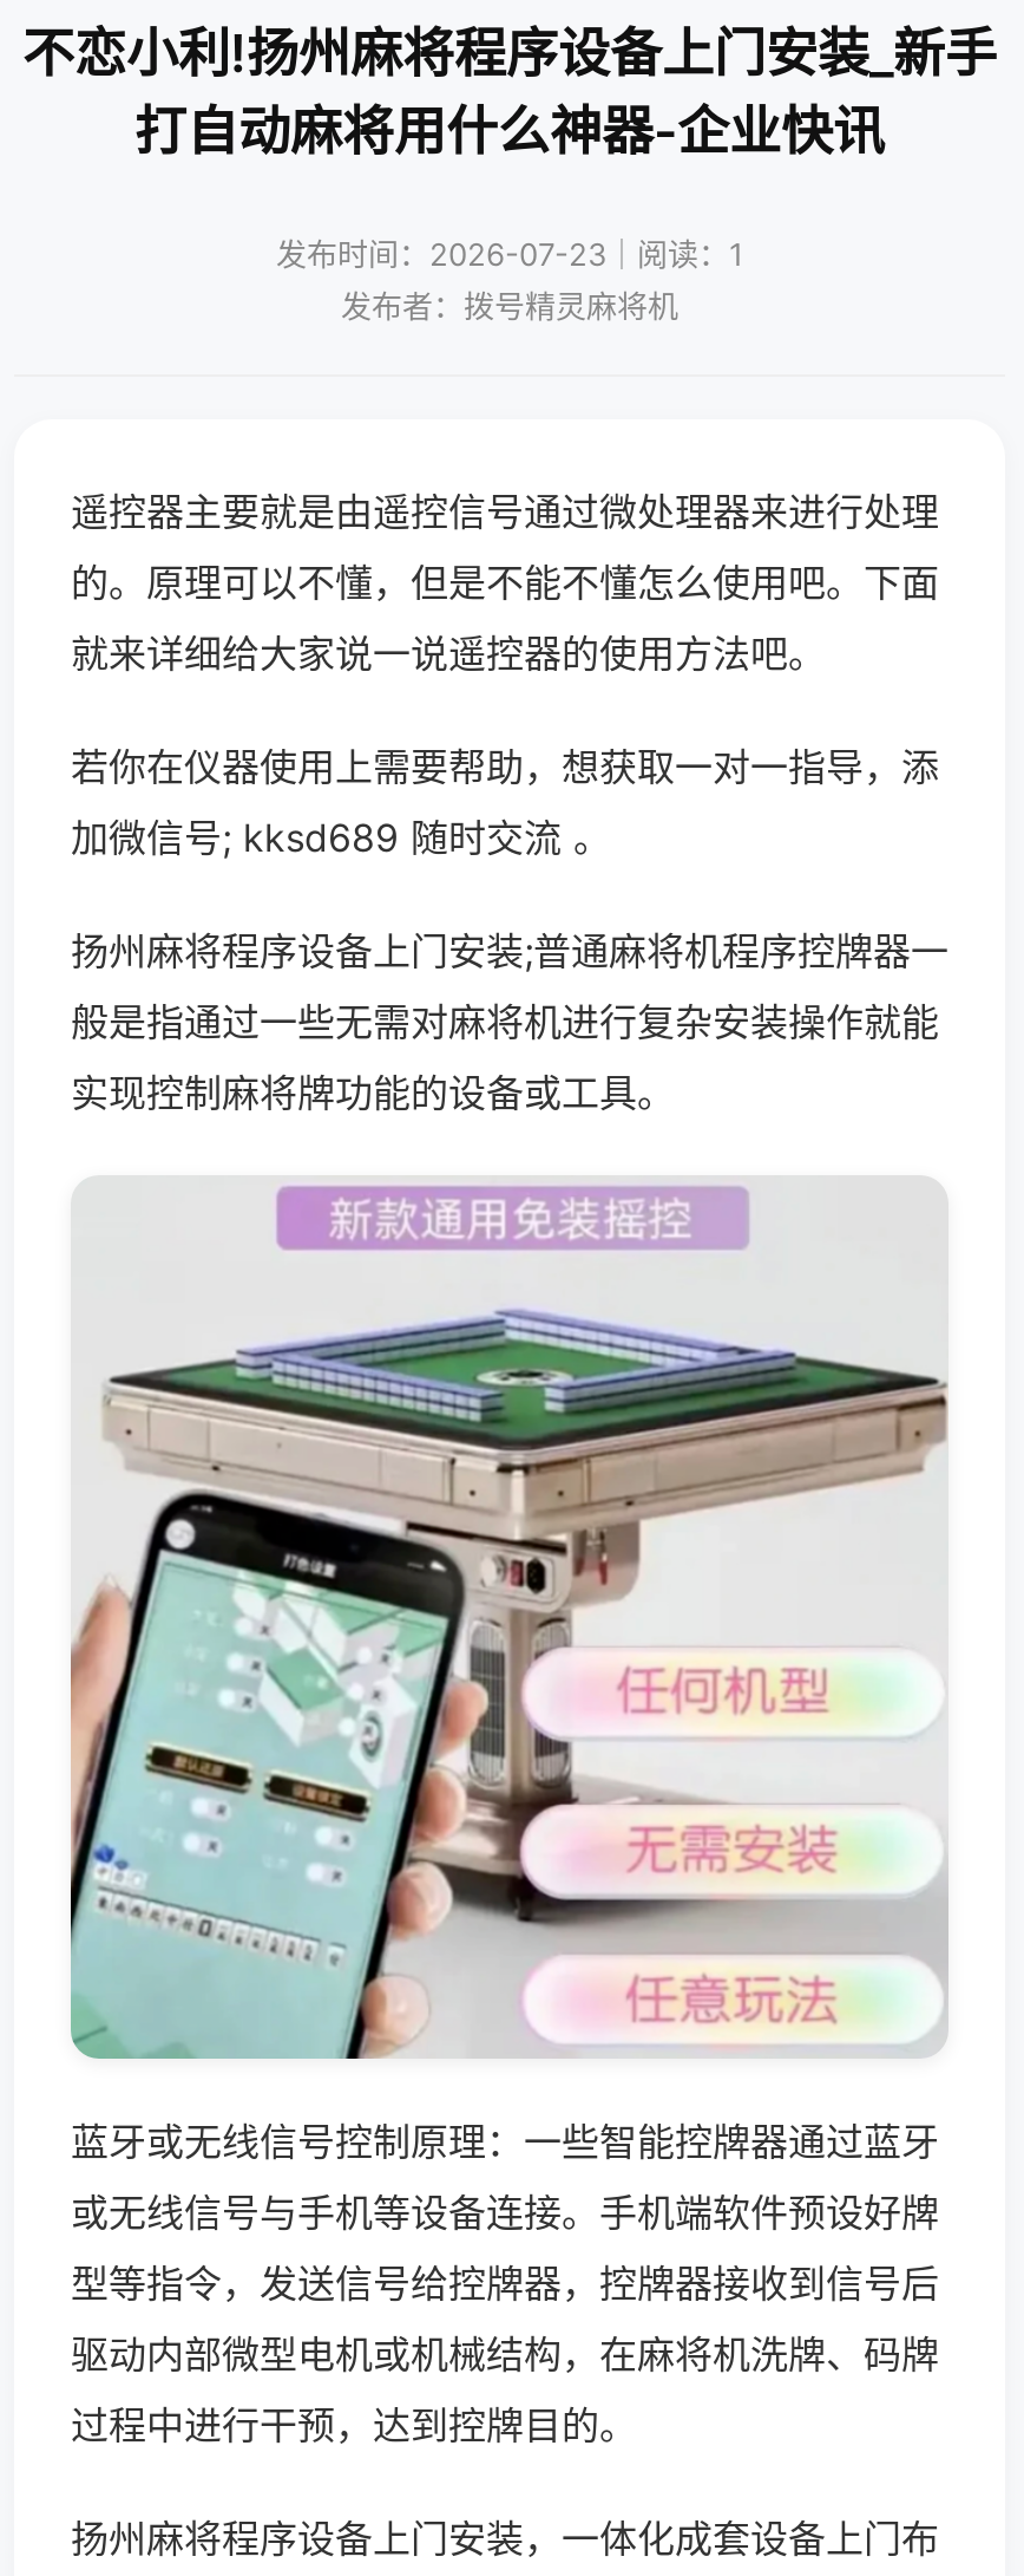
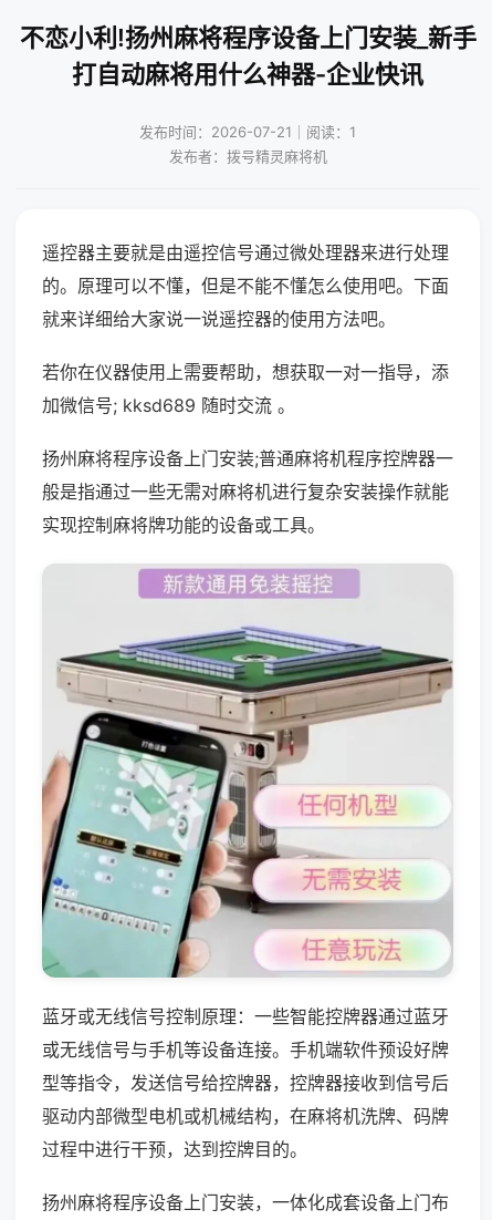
- 发布时间：2026-07-23｜阅读：1
+ 发布时间：2026-07-21｜阅读：1
